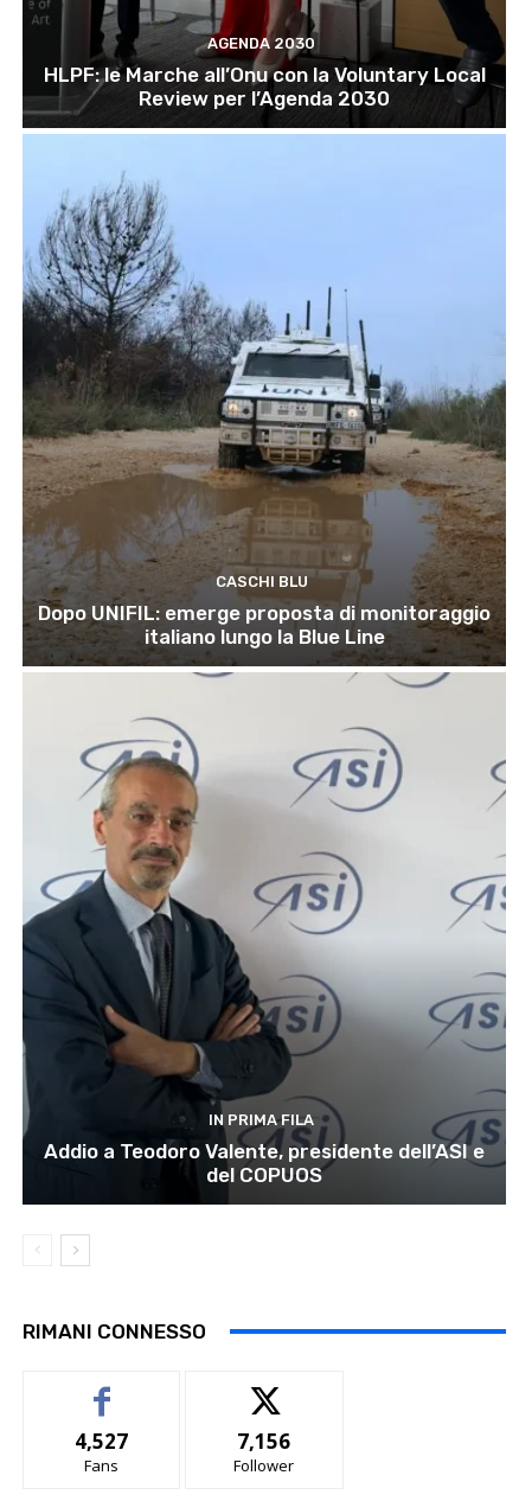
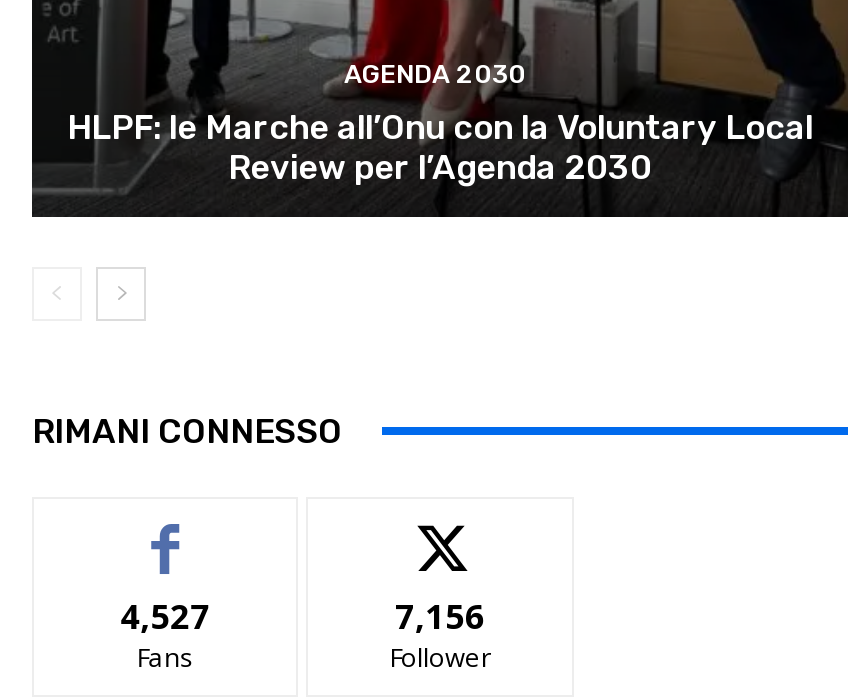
- [image]
- CASCHI BLU
- Dopo UNIFIL: emerge proposta di monitoraggio
- italiano lungo la Blue Line

- [image]
- IN PRIMA FILA
- Addio a Teodoro Valente, presidente dell’ASI e
- del COPUOS
